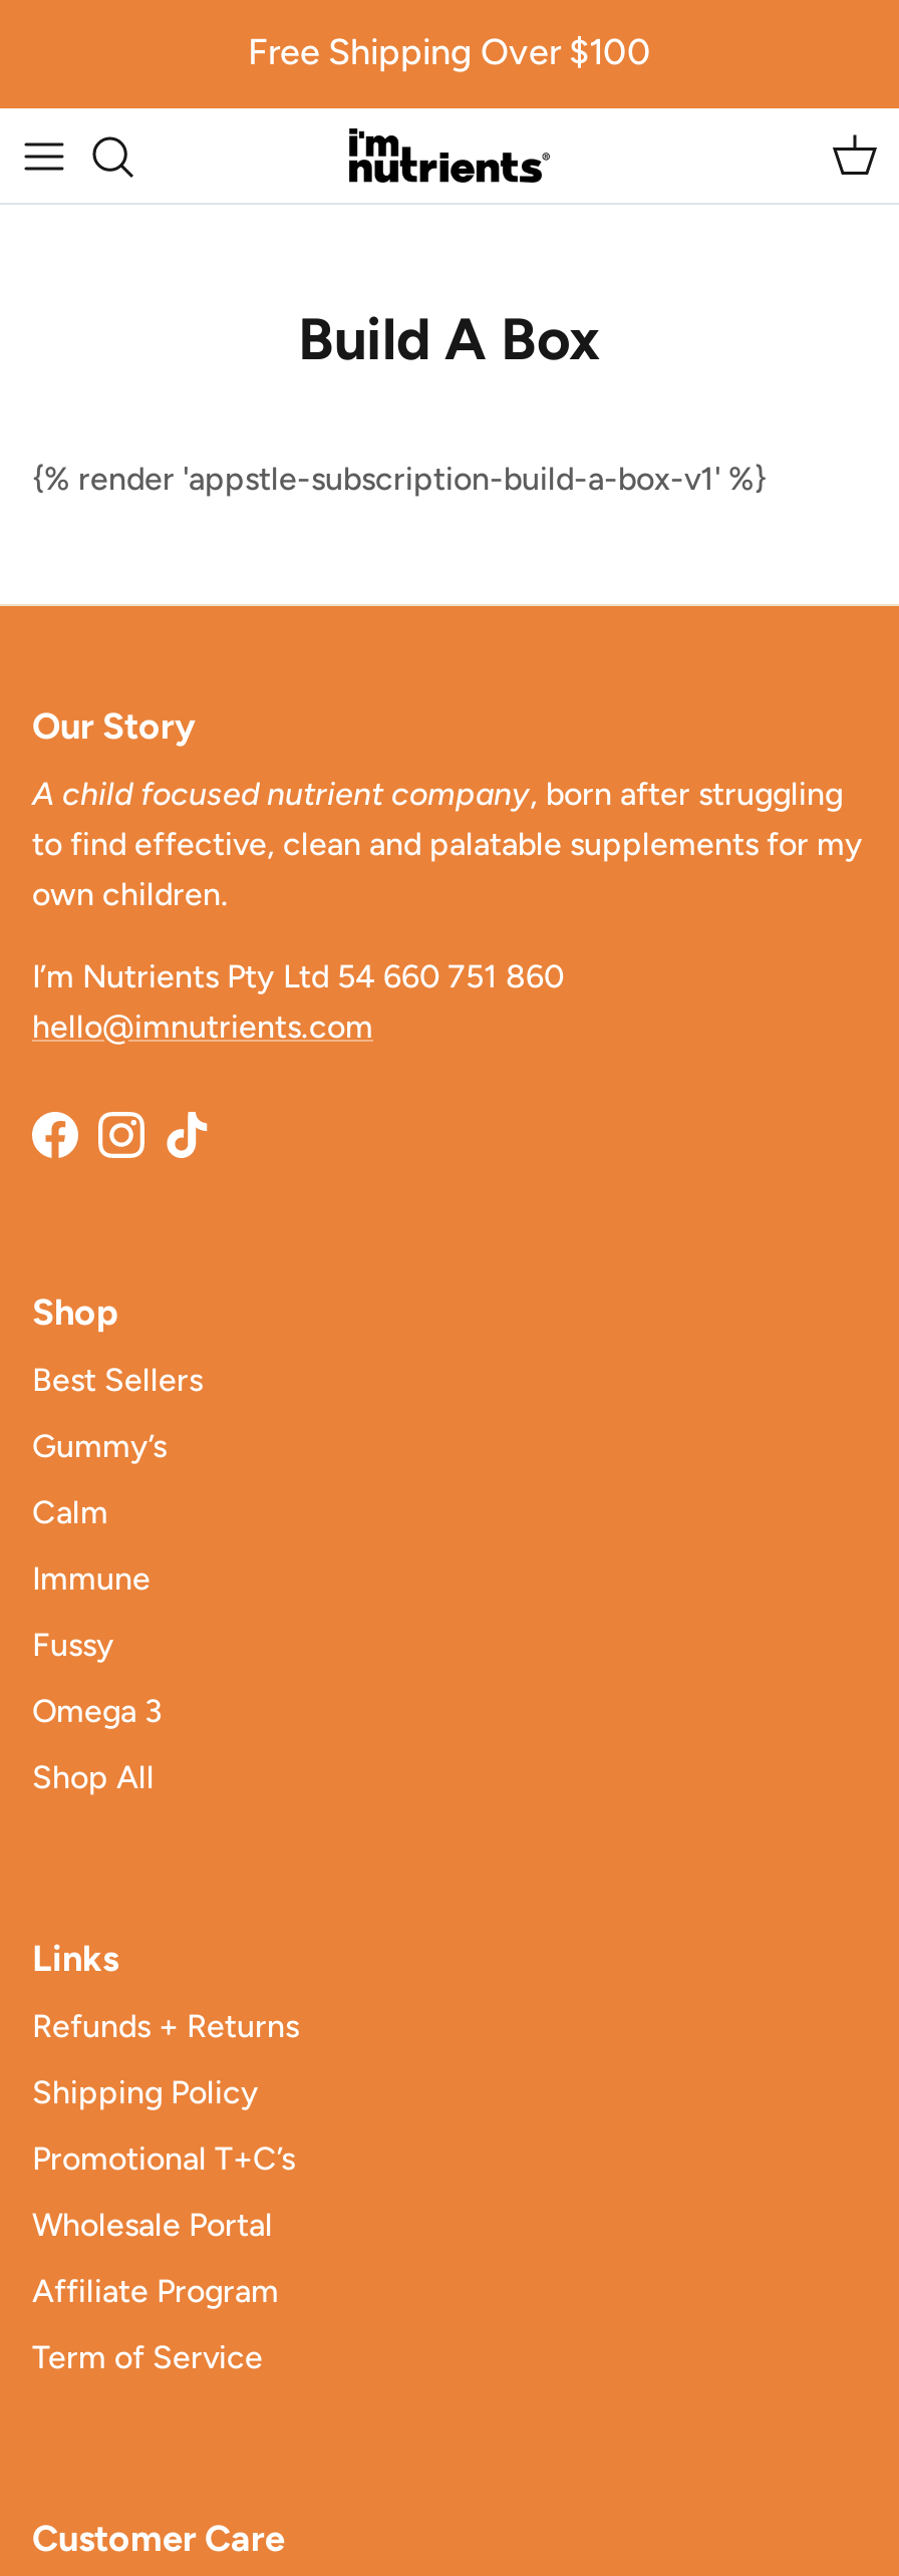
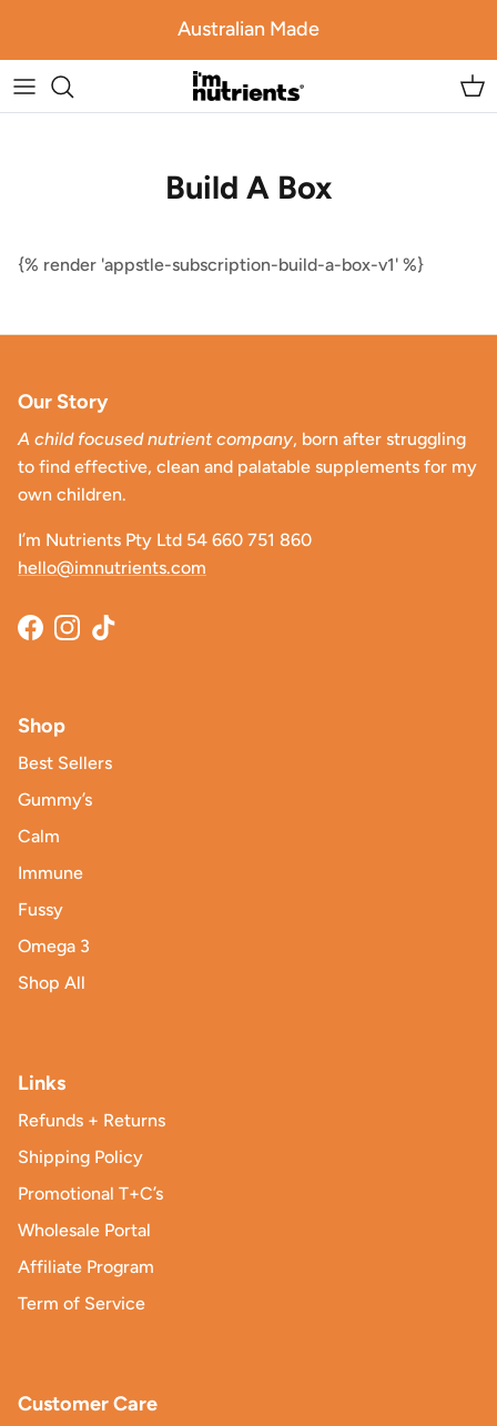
- Free Shipping Over $100
+ Australian Made
